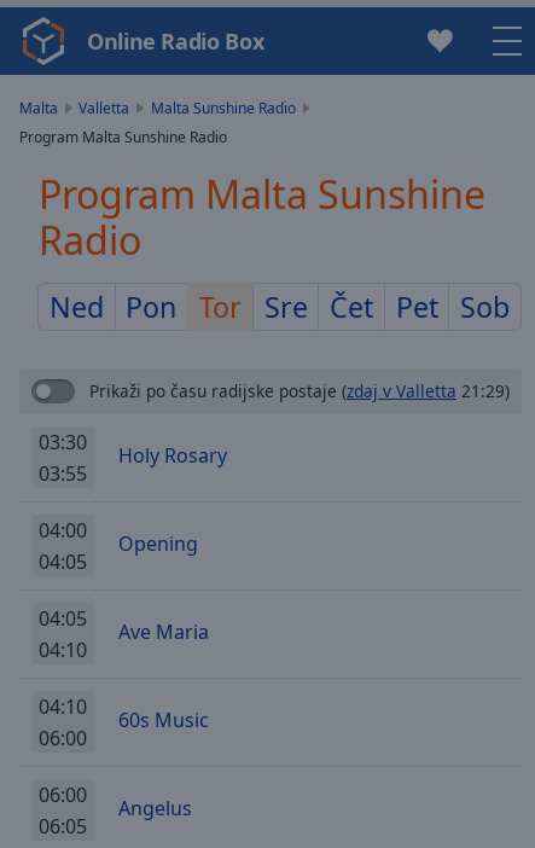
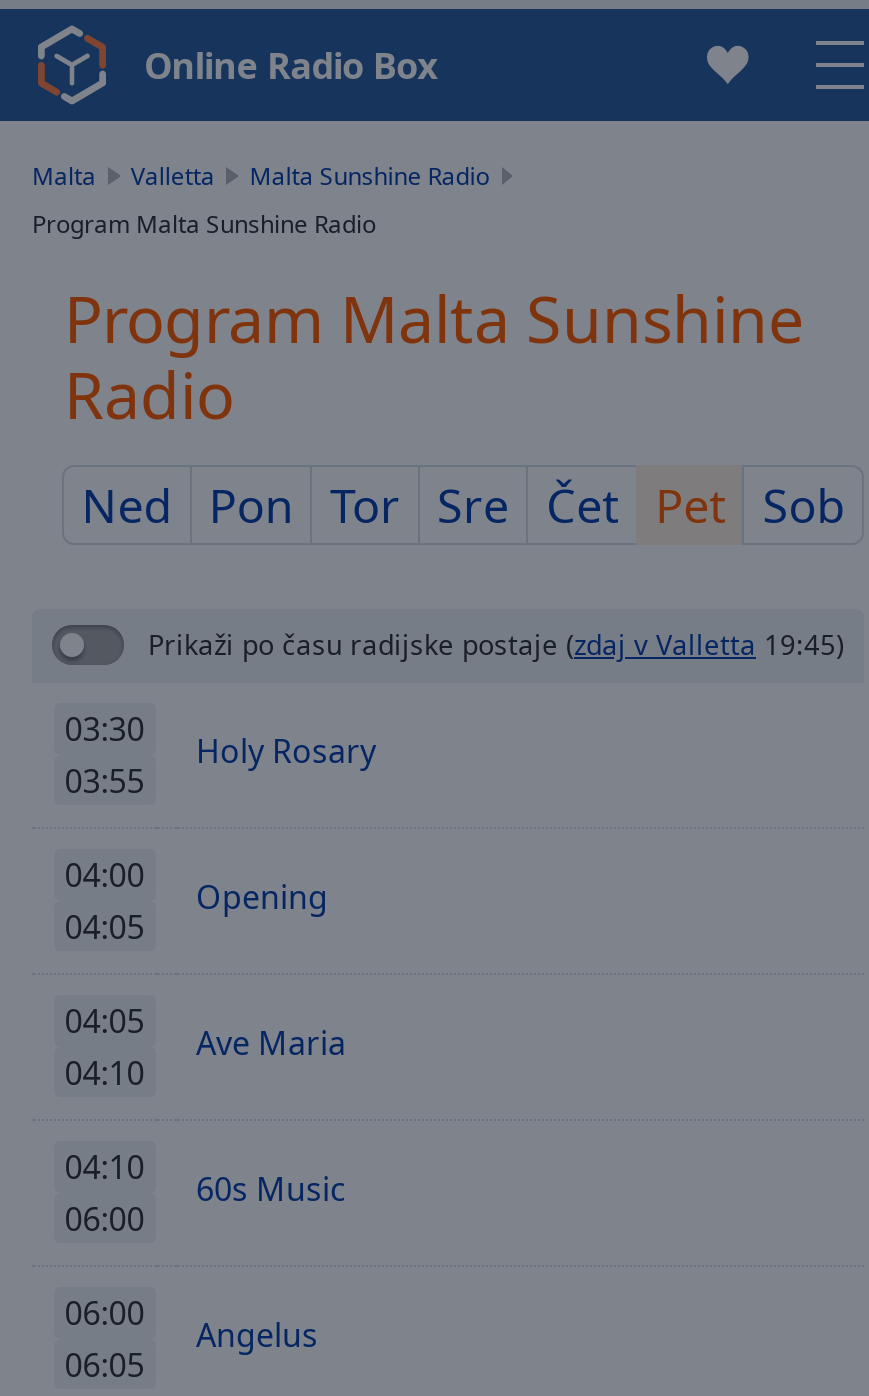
- Prikaži po času radijske postaje (zdaj v Valletta 21:29)
+ Prikaži po času radijske postaje (zdaj v Valletta 19:45)
